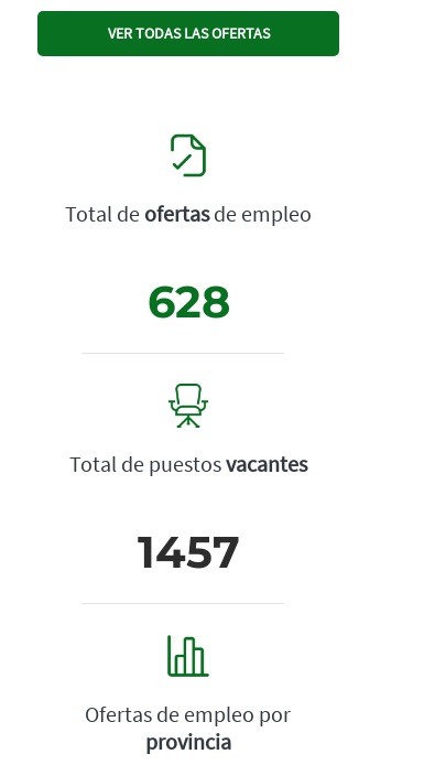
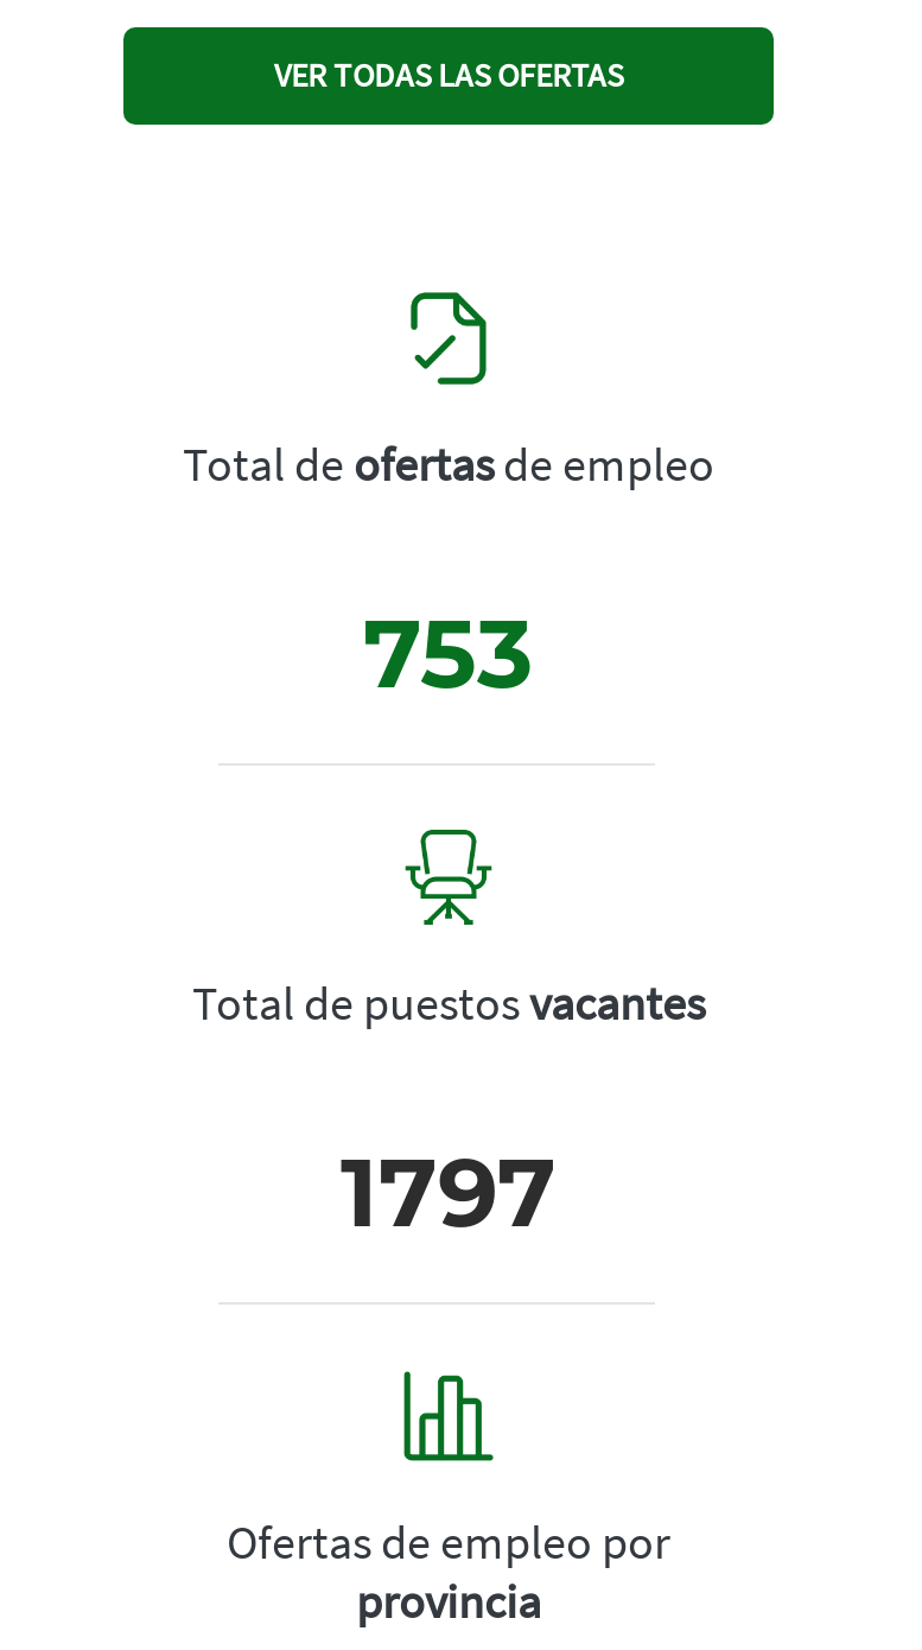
- 628
+ 753

- 1457
+ 1797
